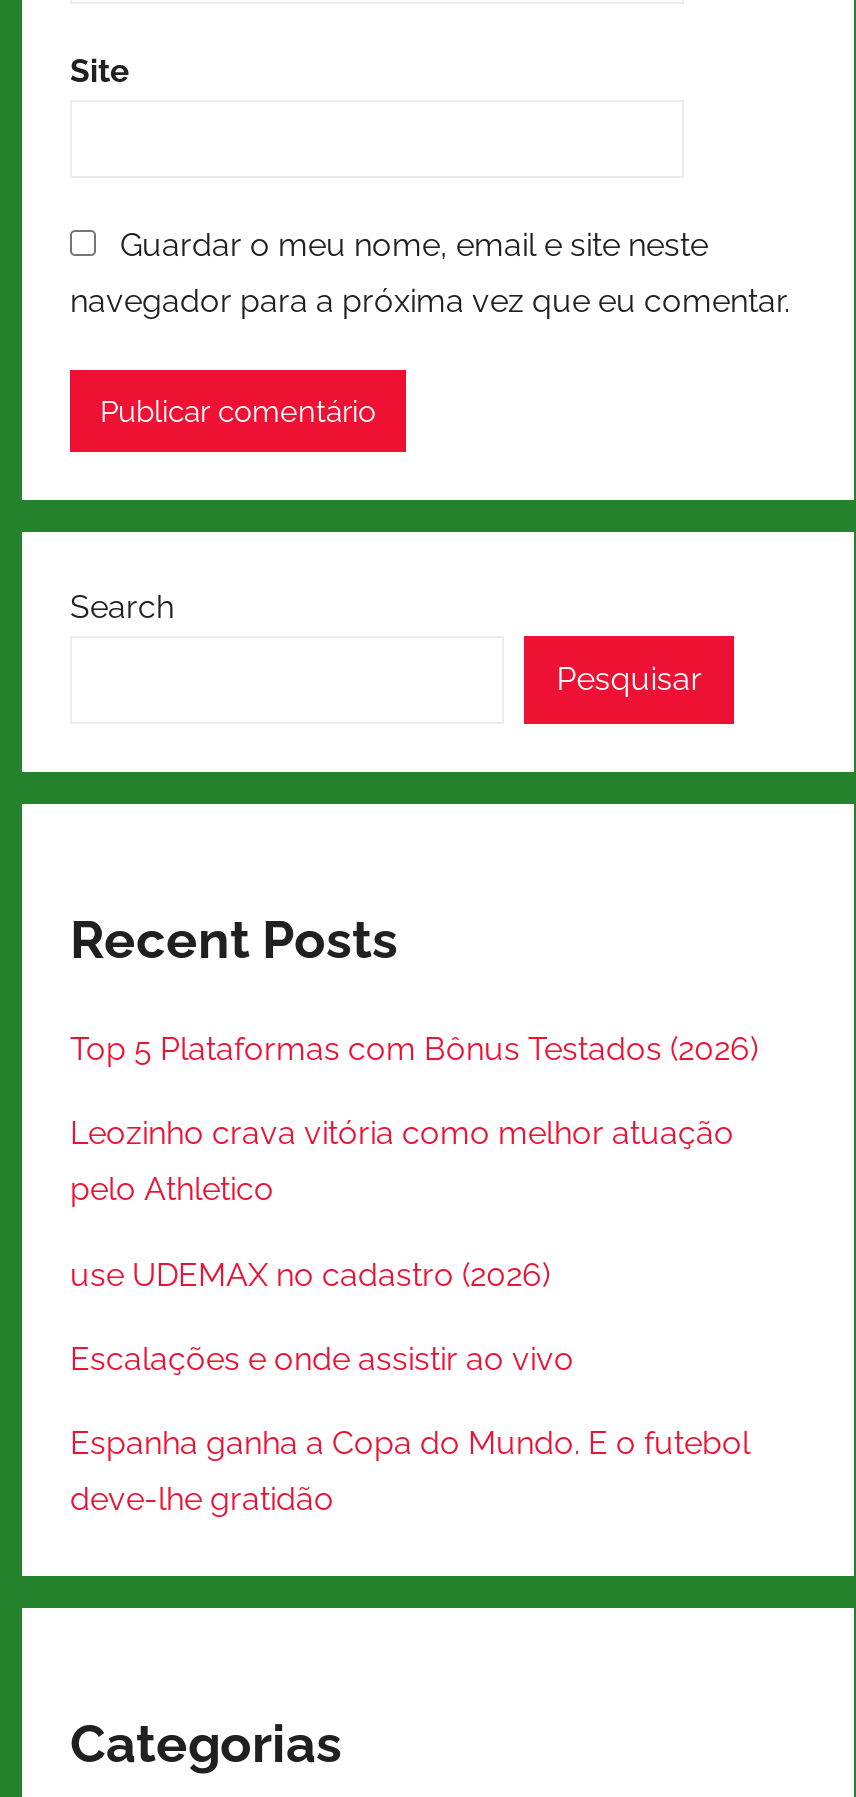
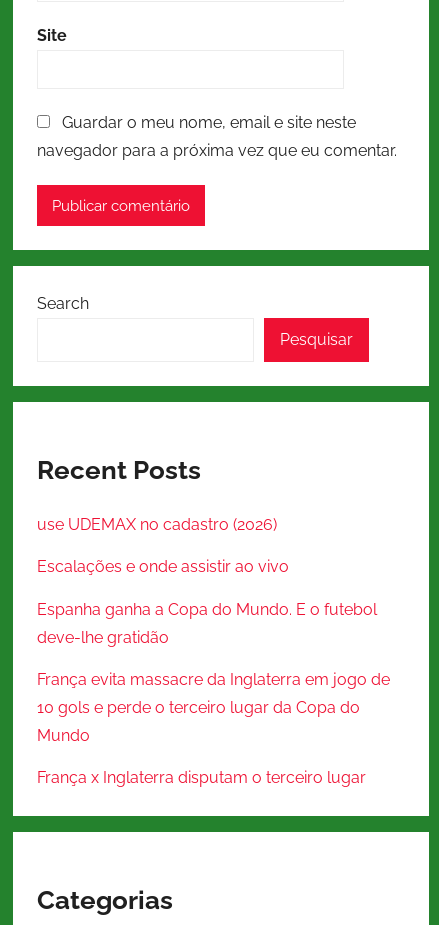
- Top 5 Plataformas com Bônus Testados (2026)
- Leozinho crava vitória como melhor atuação
- pelo Athletico

moved up: use UDEMAX no cadastro (2026) | Escalações e onde assistir ao vivo | Espanha ganha a Copa do Mundo. E o futebol | deve-lhe gratidão

+ França evita massacre da Inglaterra em jogo de
+ 10 gols e perde o terceiro lugar da Copa do
+ Mundo
+ França x Inglaterra disputam o terceiro lugar
